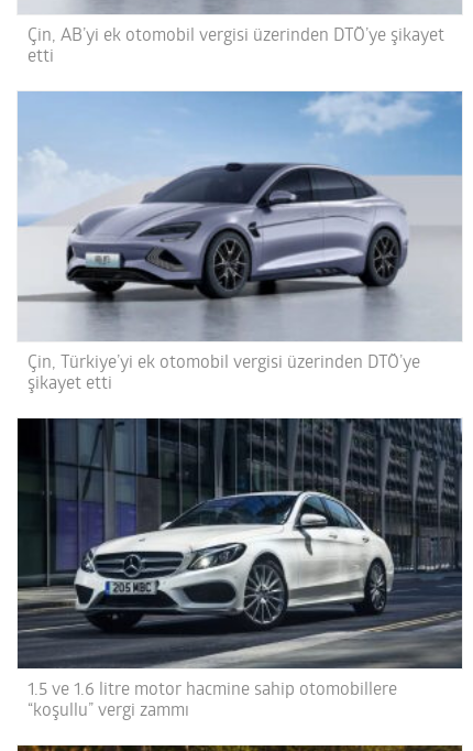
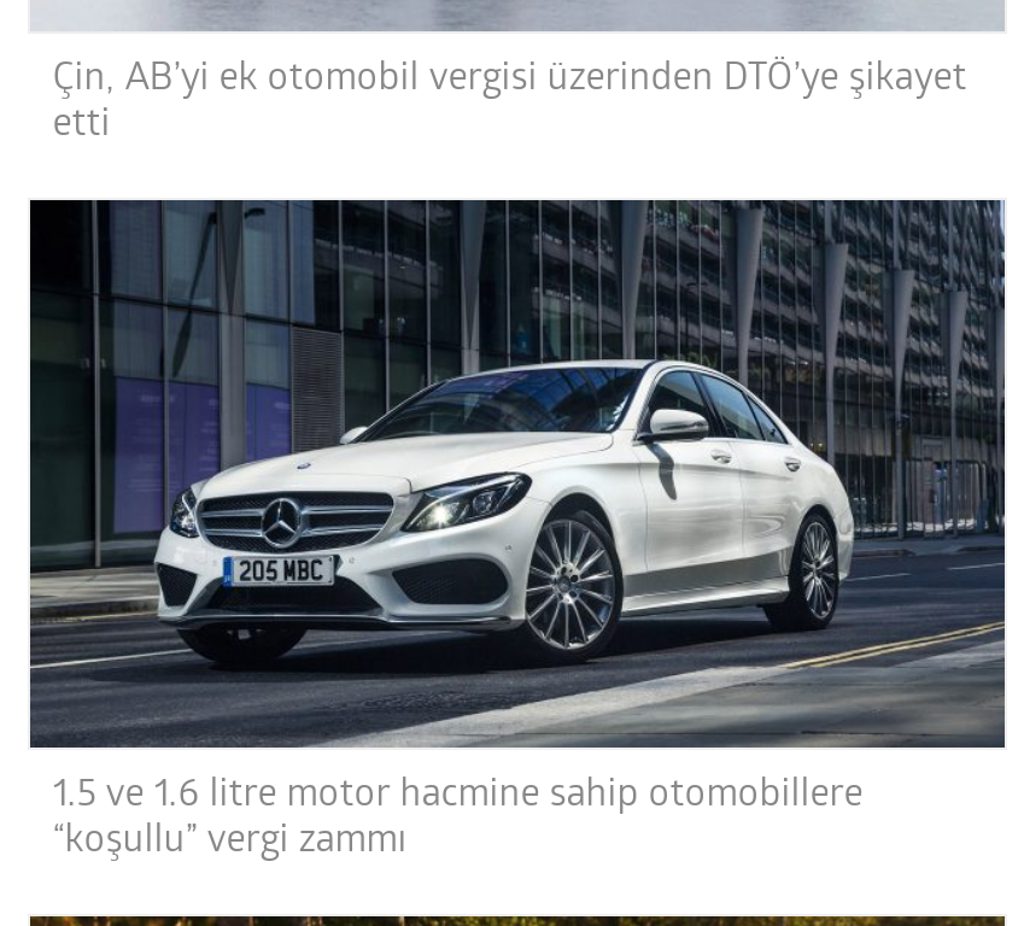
- [image]
- Çin, Türkiye’yi ek otomobil vergisi üzerinden DTÖ’ye
- şikayet etti
